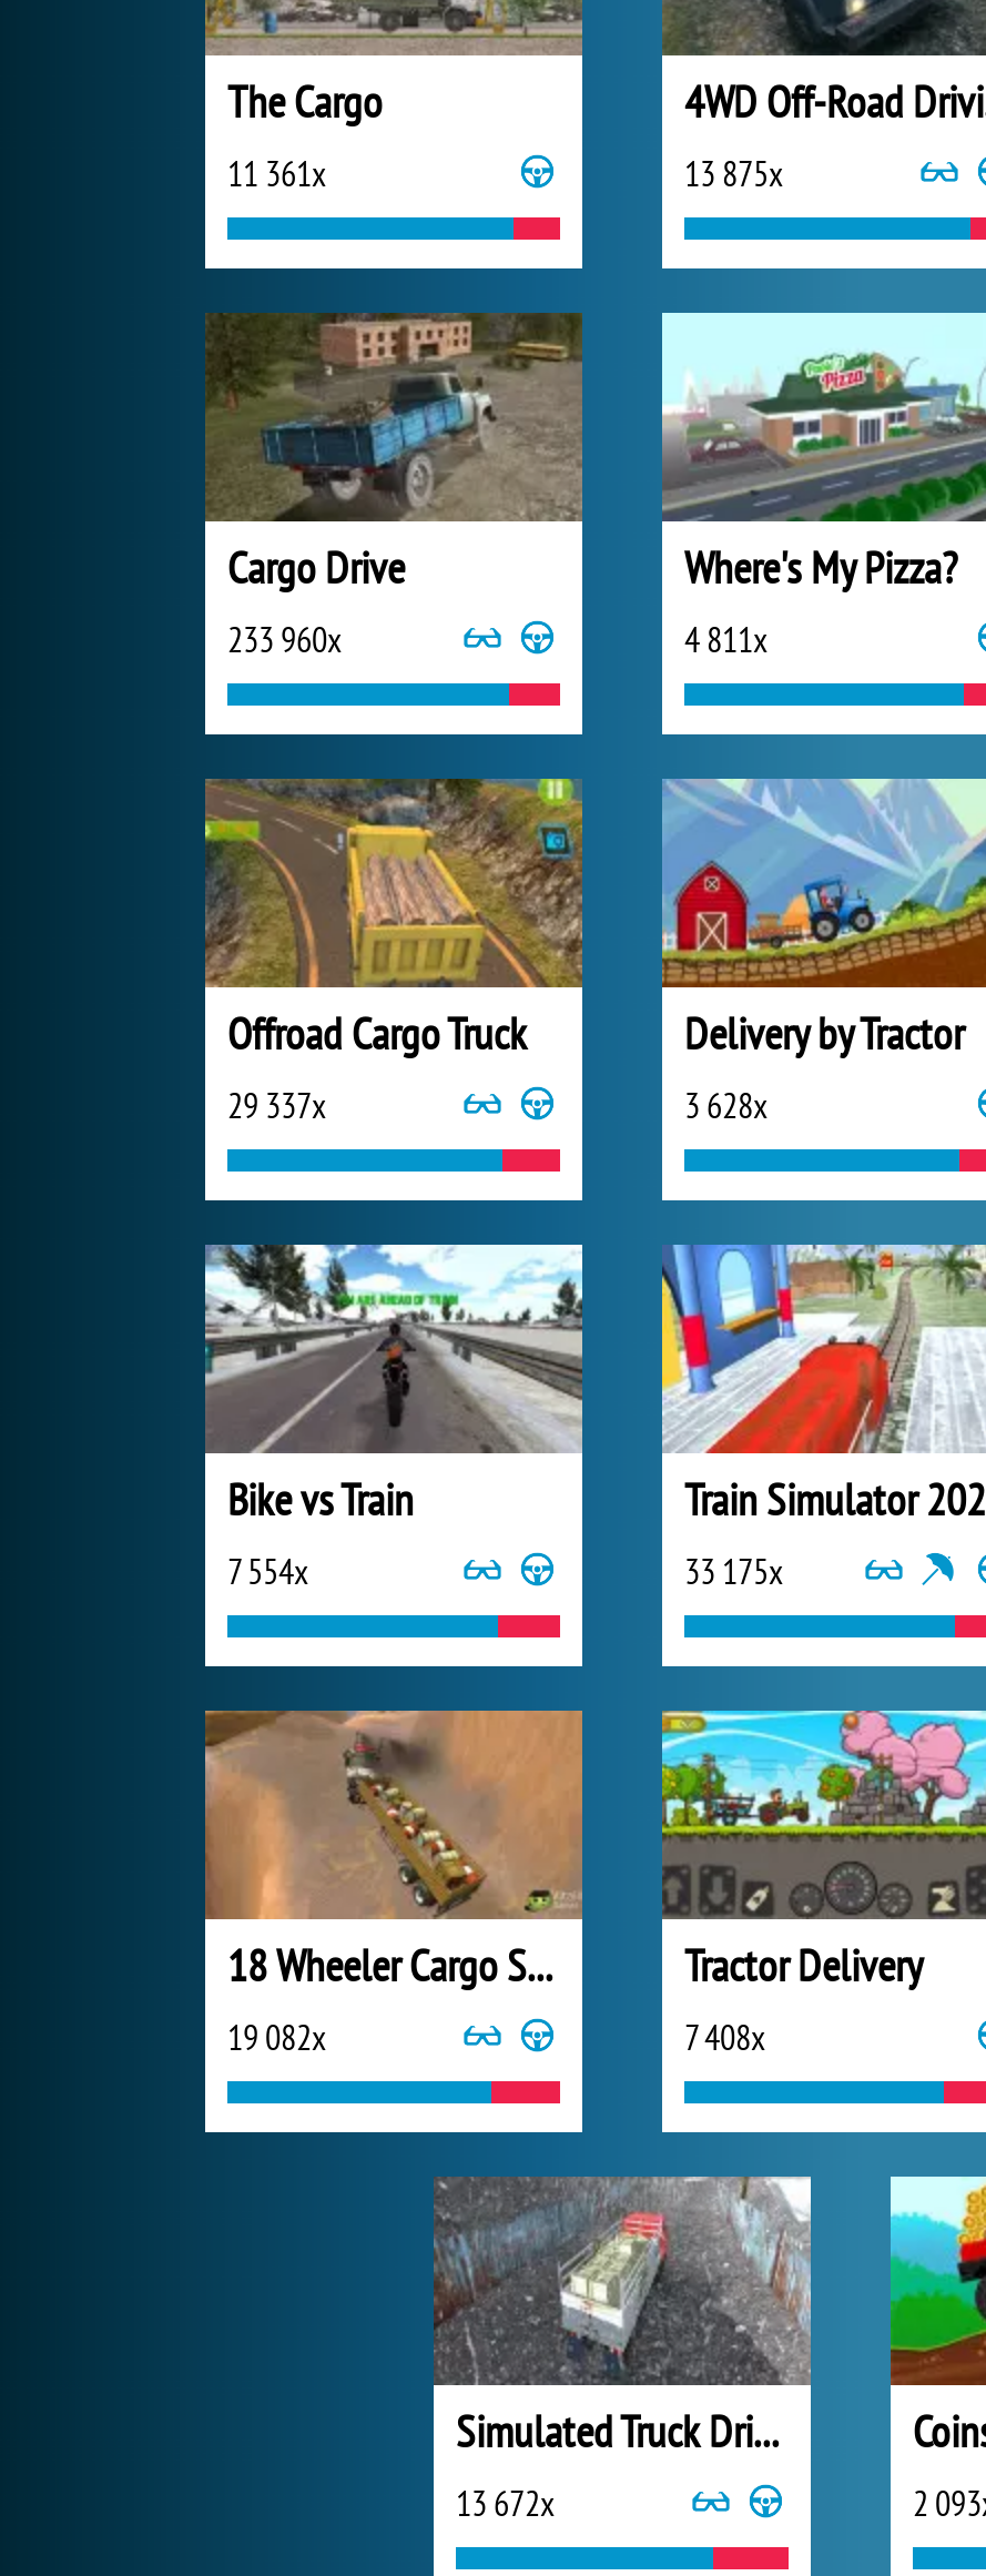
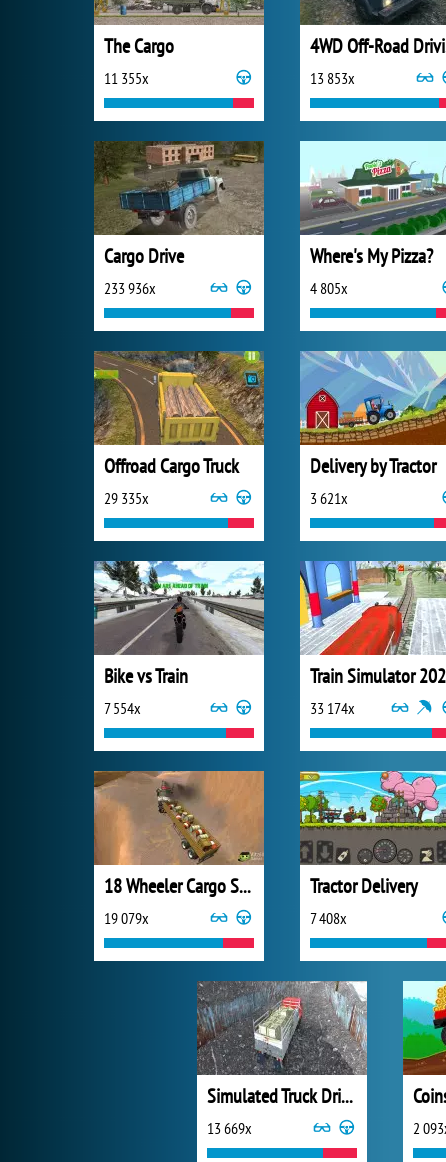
- 11 361x
+ 11 355x

- 13 875x
+ 13 853x

- 233 960x
+ 233 936x

- 4 811x
+ 4 805x

- 29 337x
+ 29 335x

- 3 628x
+ 3 621x

- 33 175x
+ 33 174x

- 19 082x
+ 19 079x

- 13 672x
+ 13 669x
